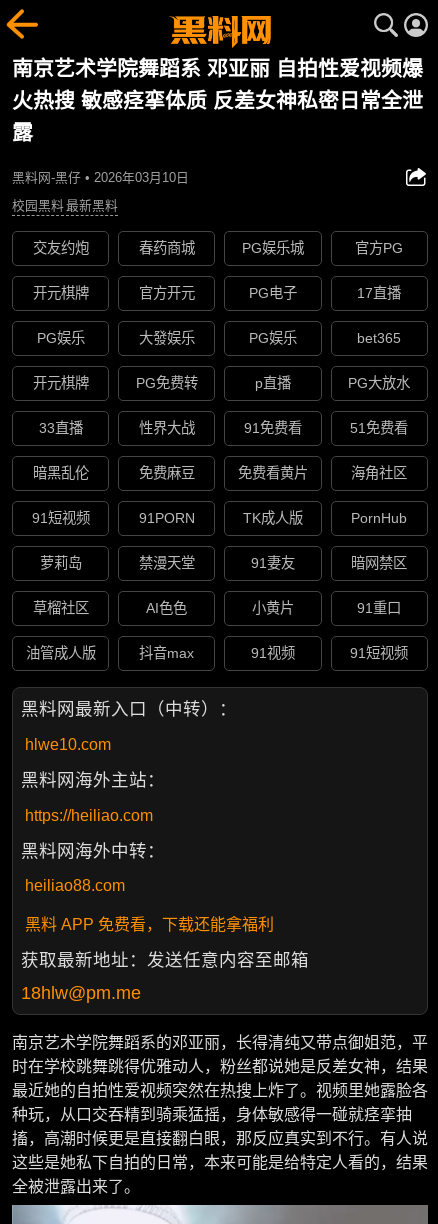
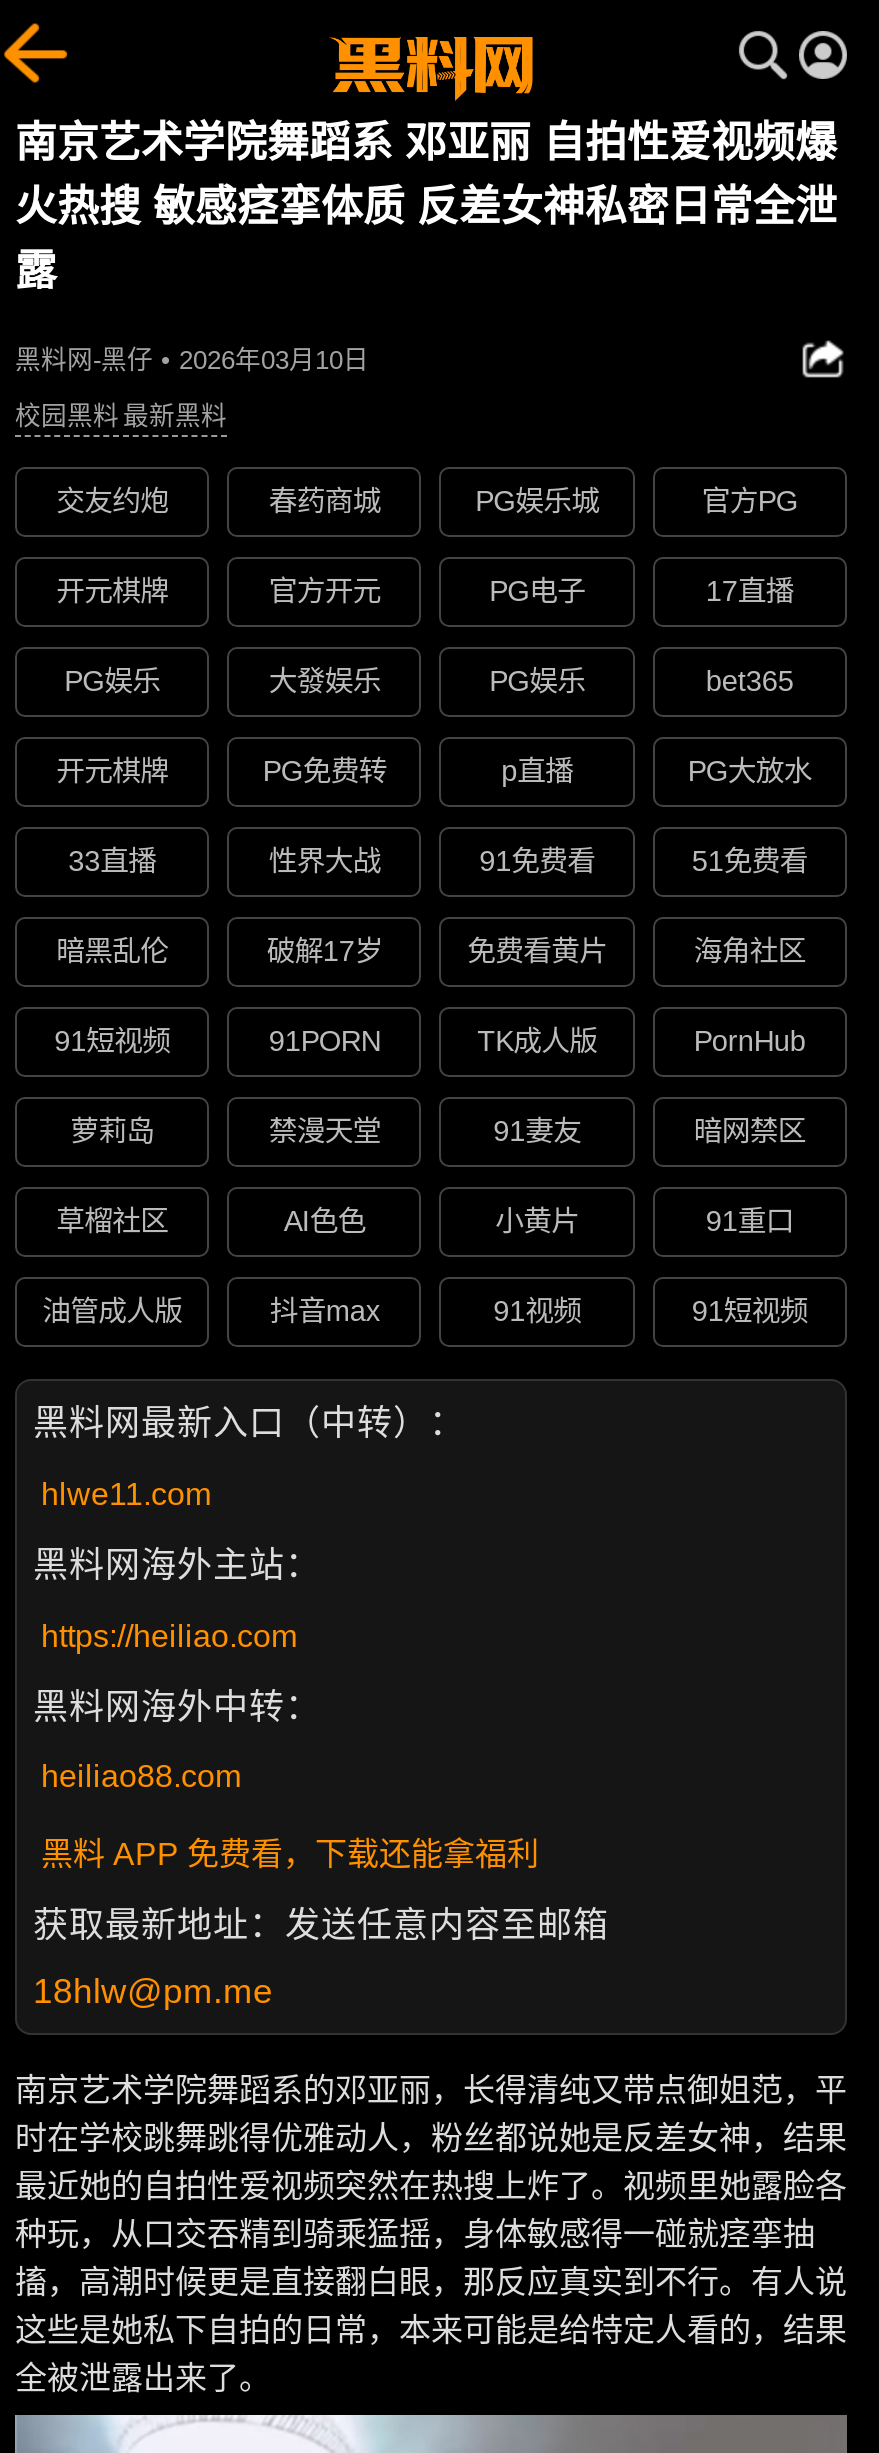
- 免费麻豆
+ 破解17岁

- hlwe10.com
+ hlwe11.com
